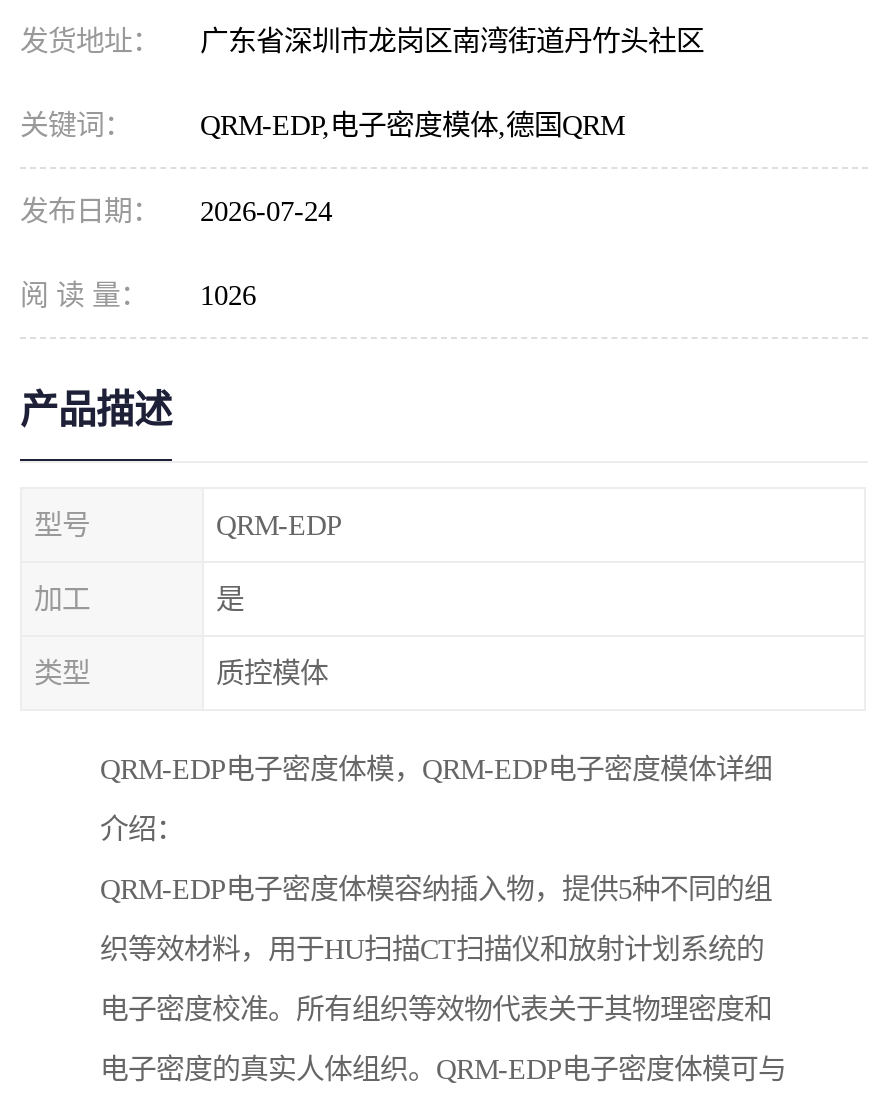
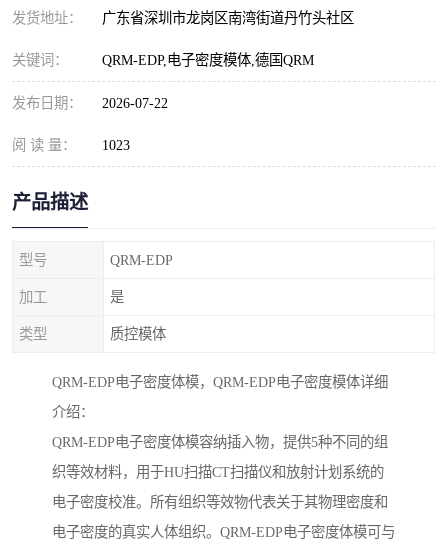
- 发布日期： 2026-07-24
+ 发布日期： 2026-07-22

- 阅 读 量： 1026
+ 阅 读 量： 1023
